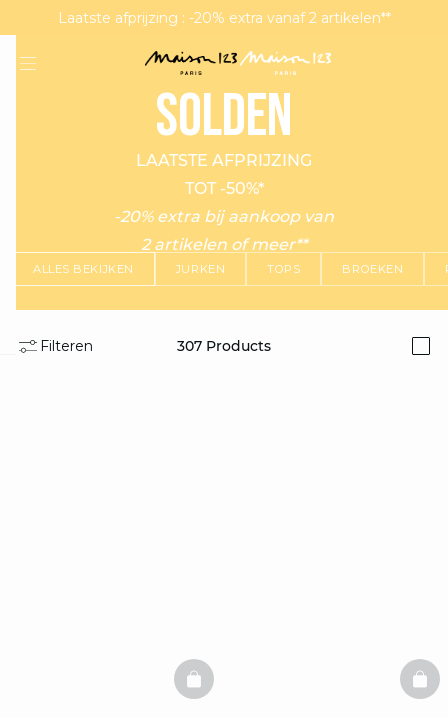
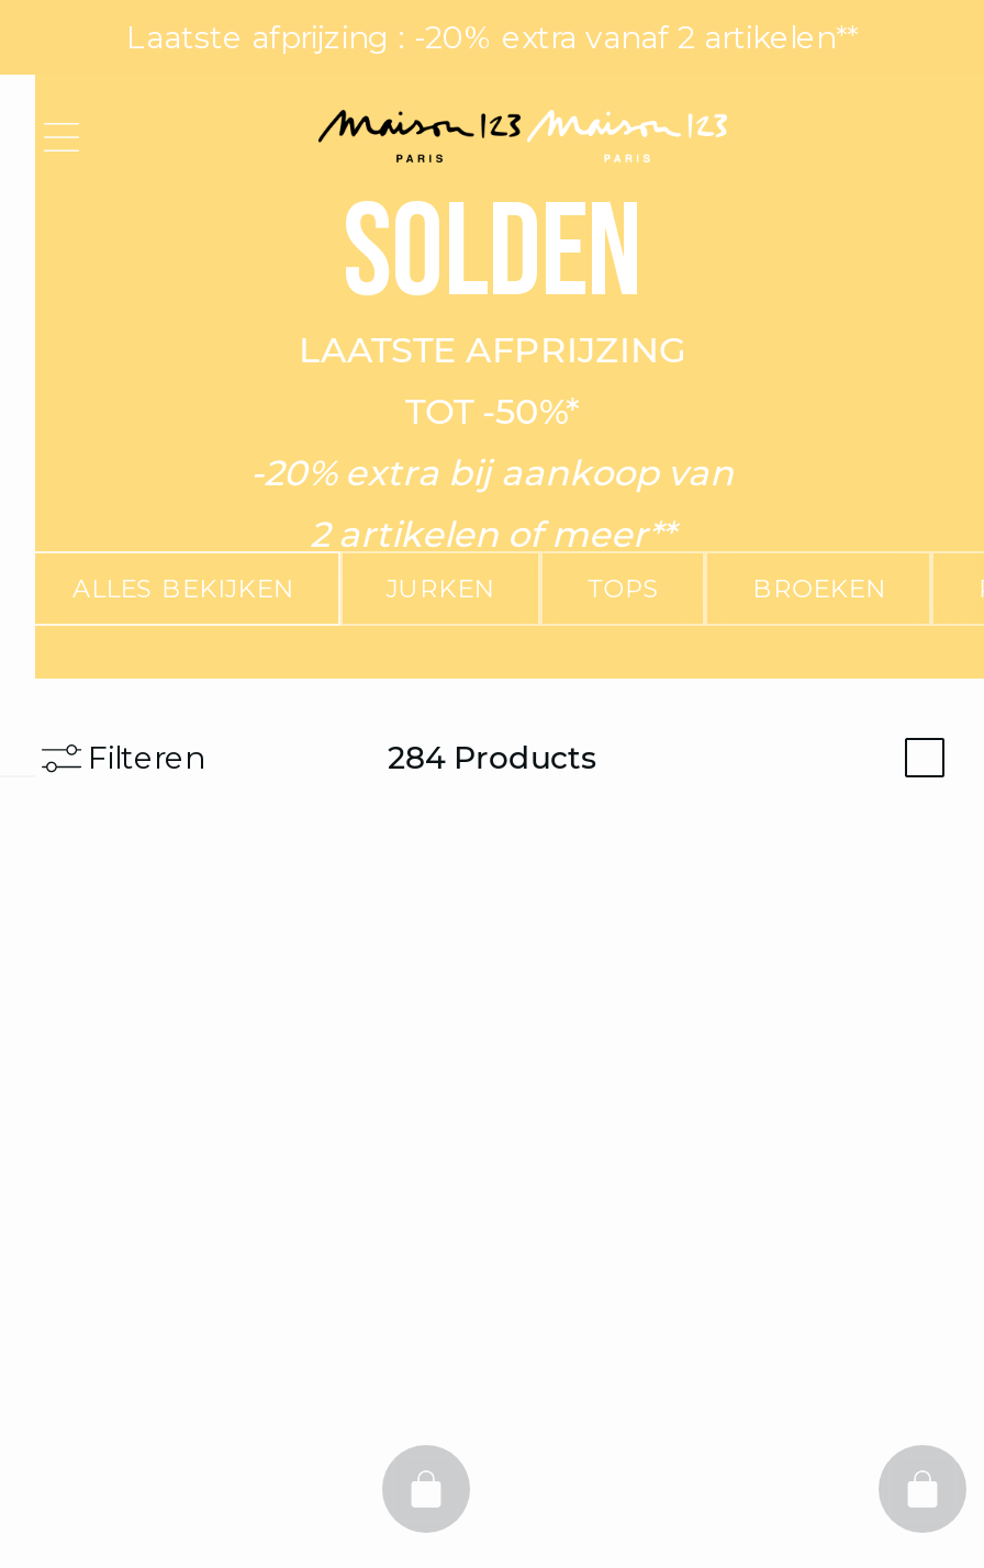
- 307 Products
+ 284 Products
